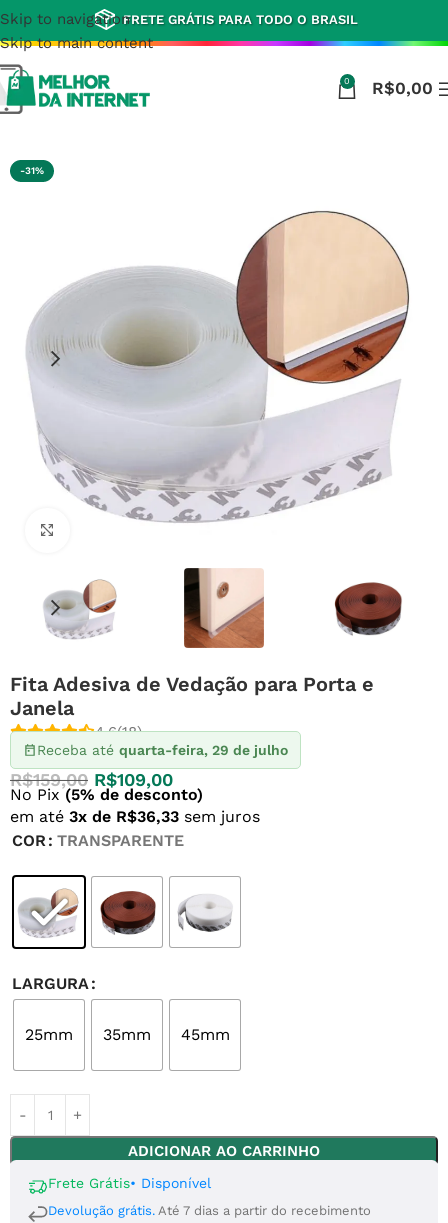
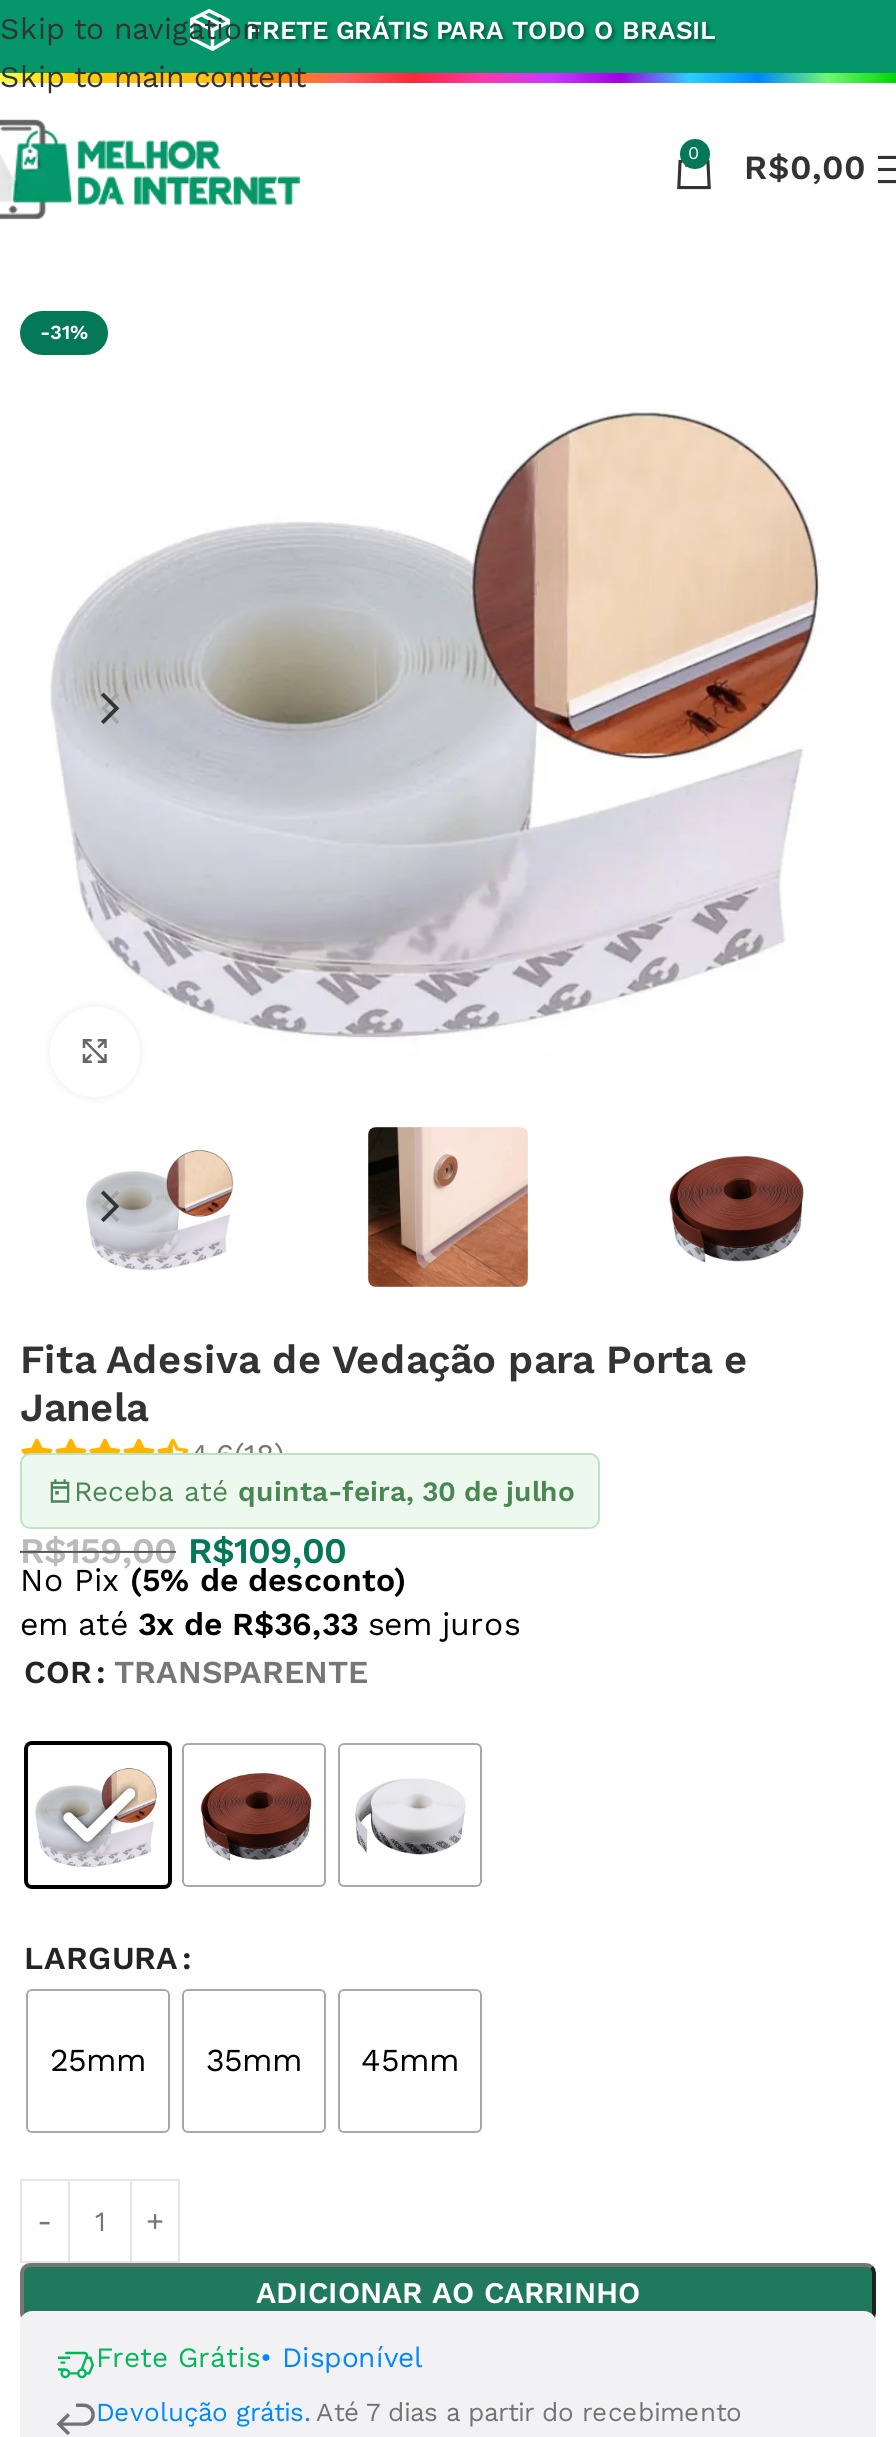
- Receba até quarta-feira, 29 de julho
+ Receba até quinta-feira, 30 de julho
